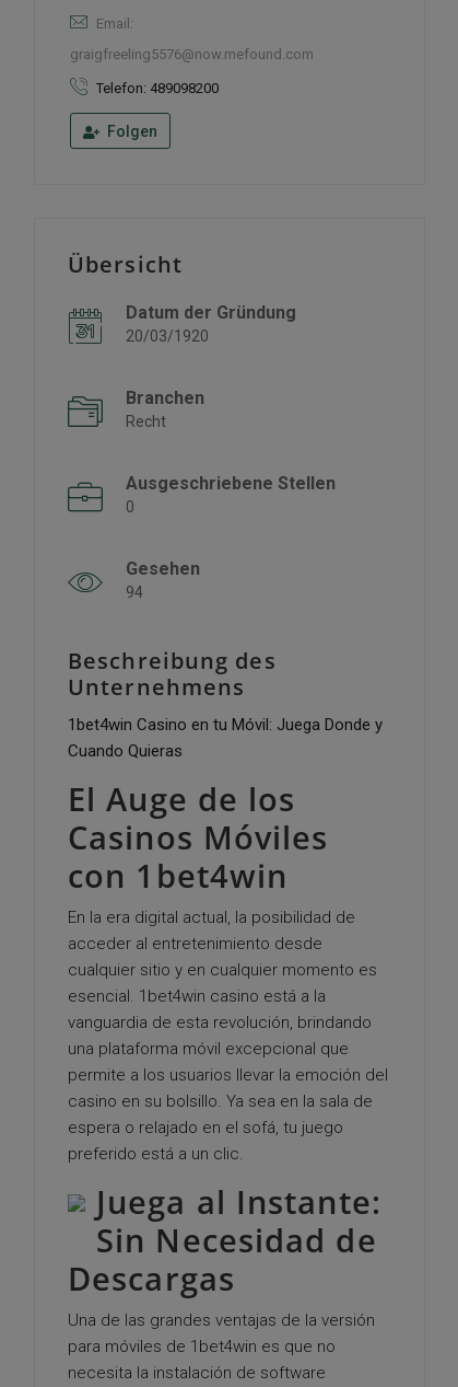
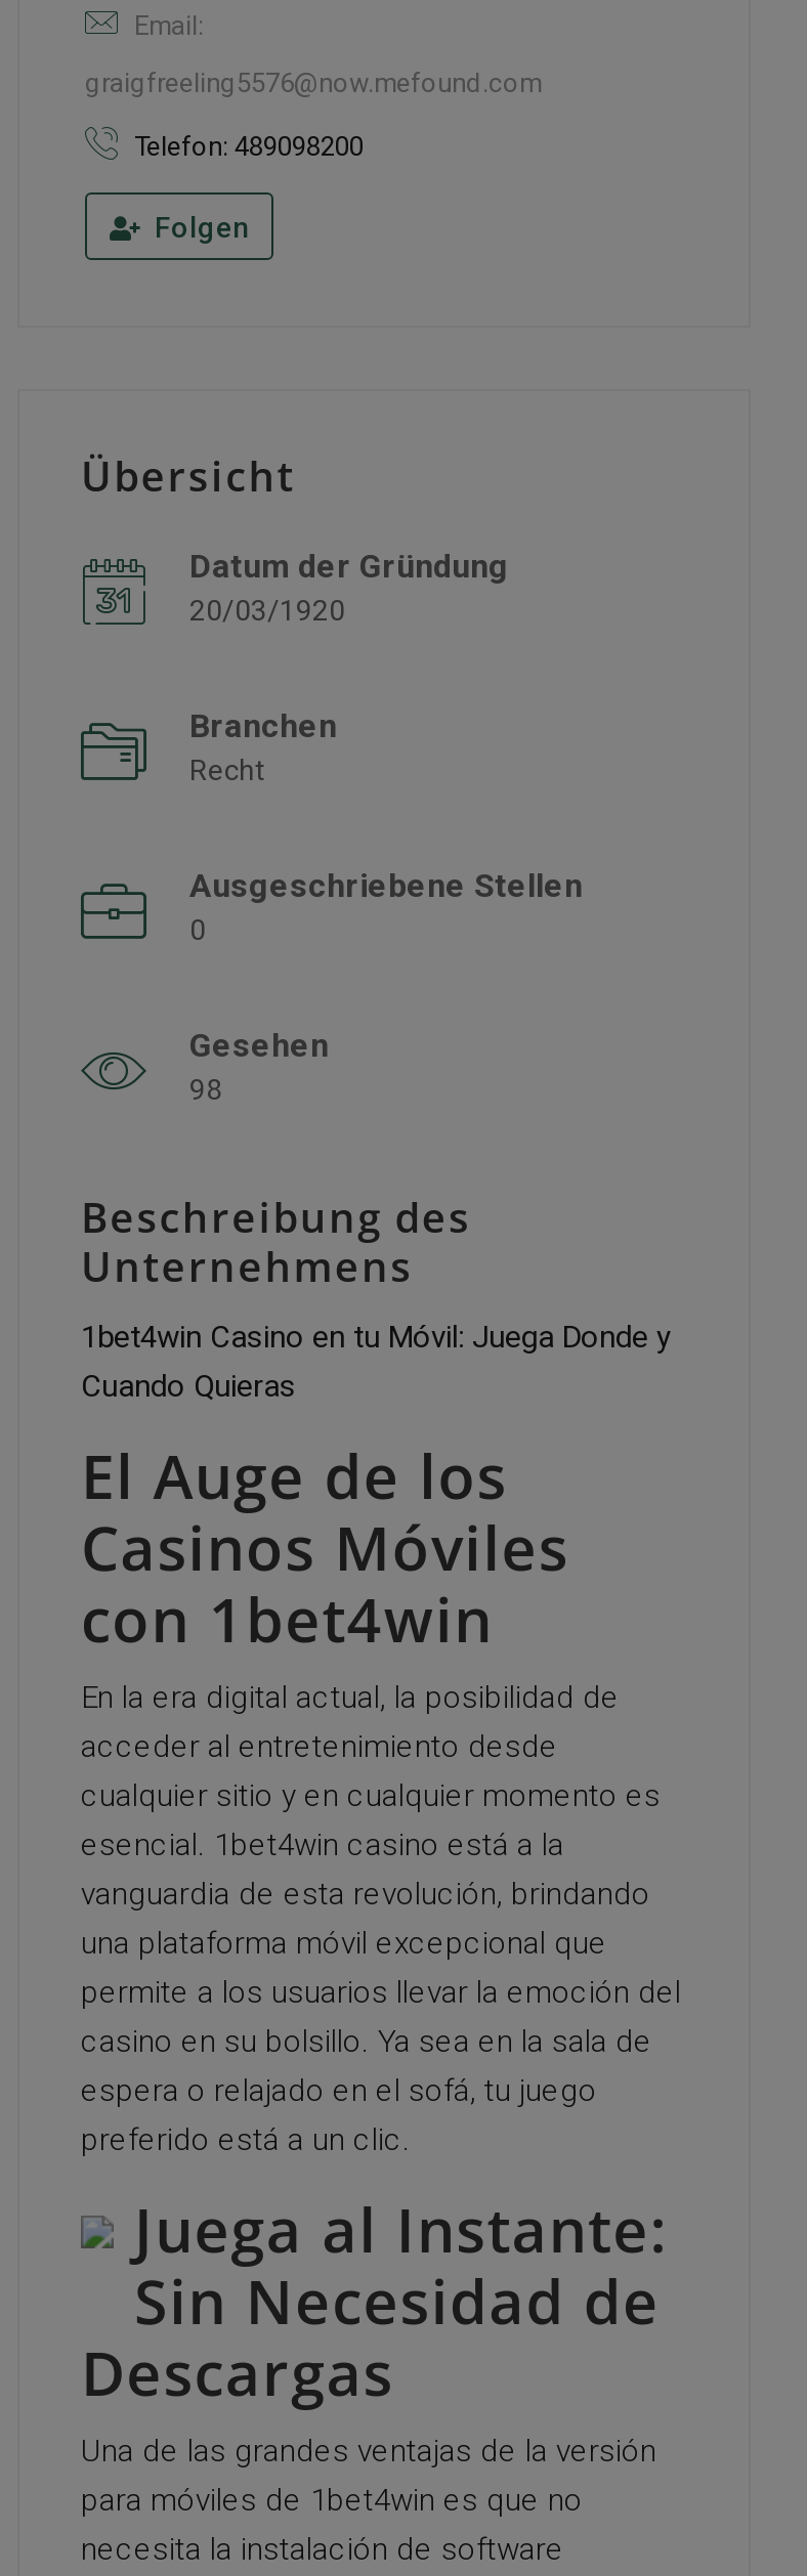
- 94
+ 98
